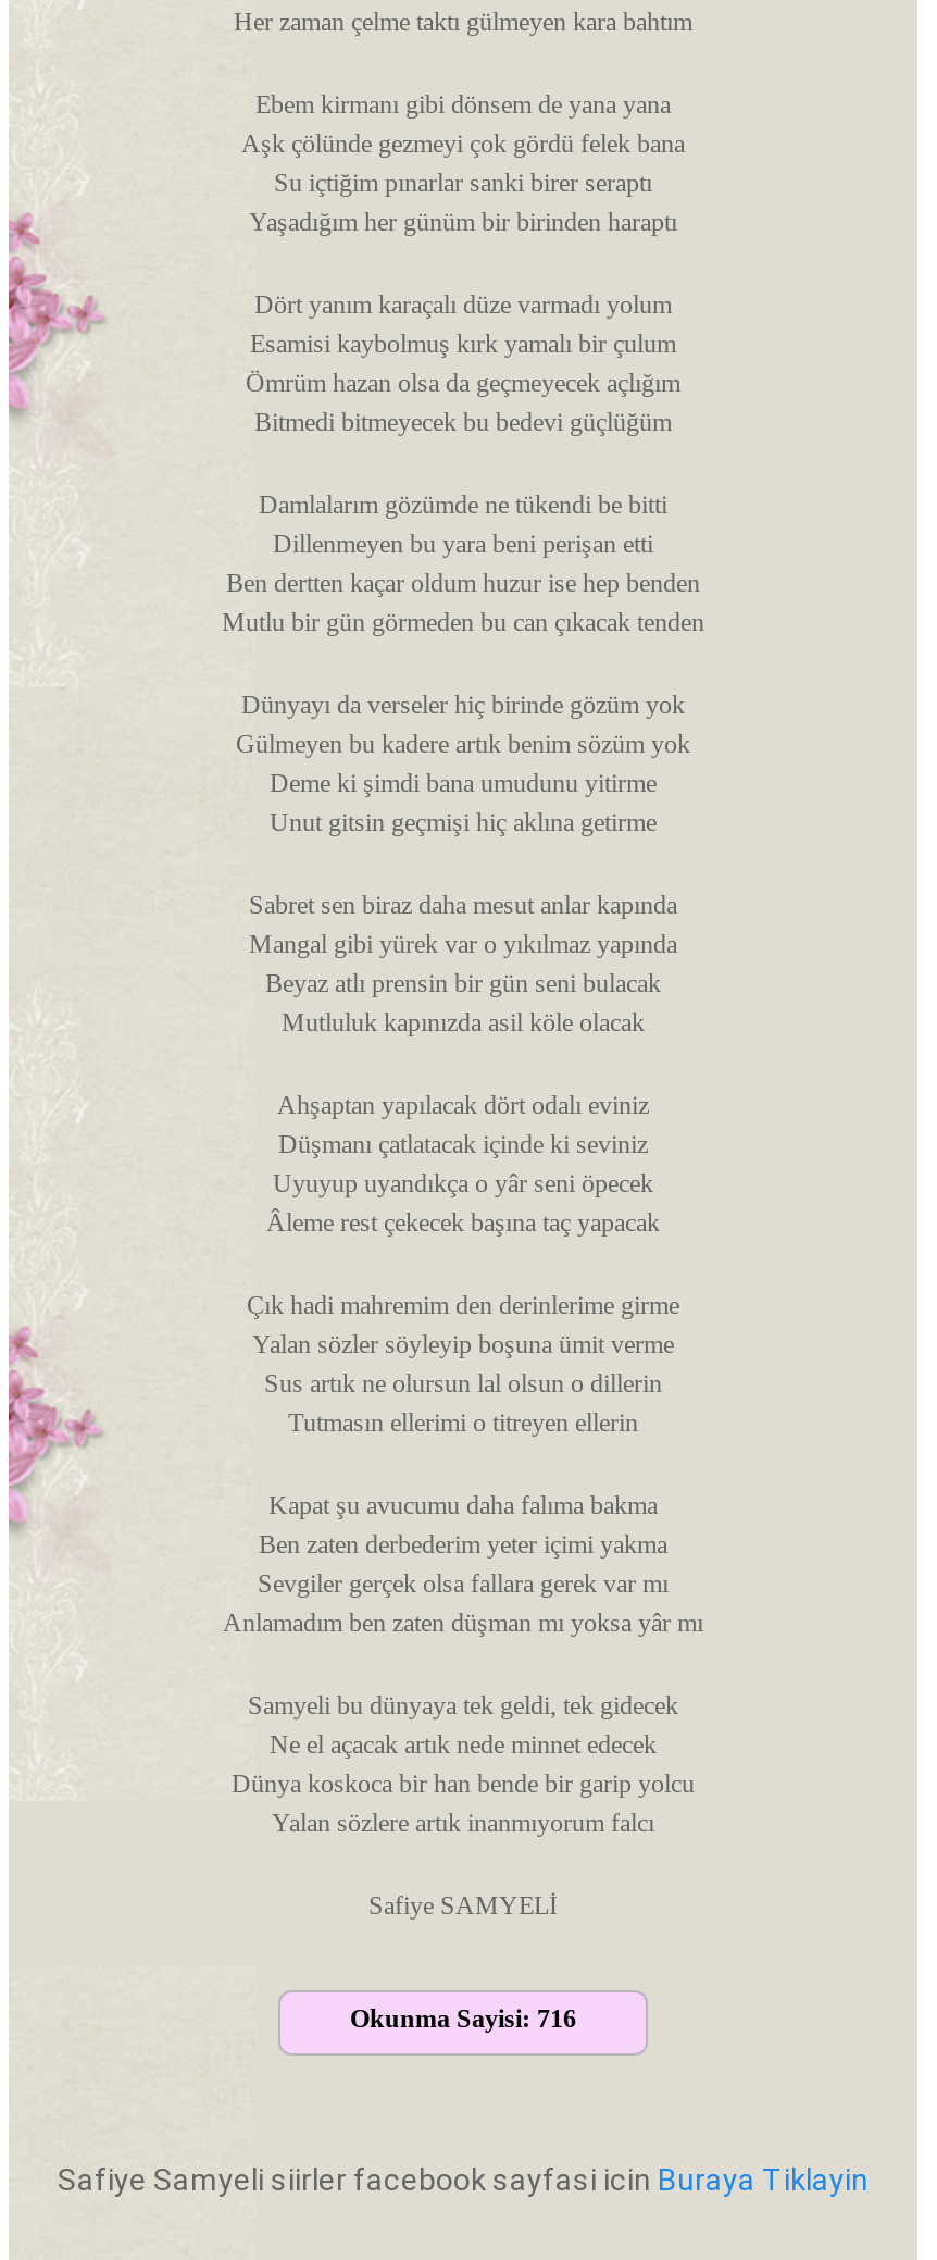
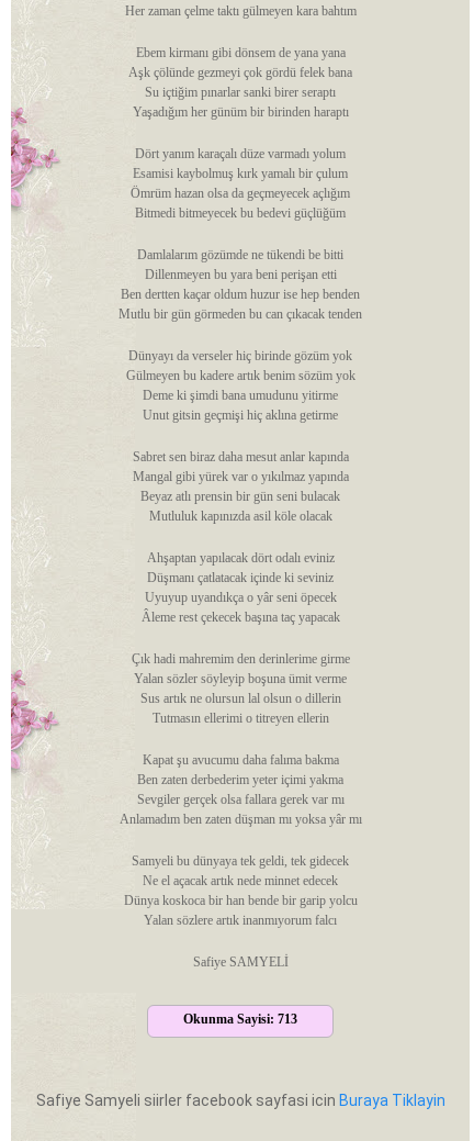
- Okunma Sayisi: 716
+ Okunma Sayisi: 713
